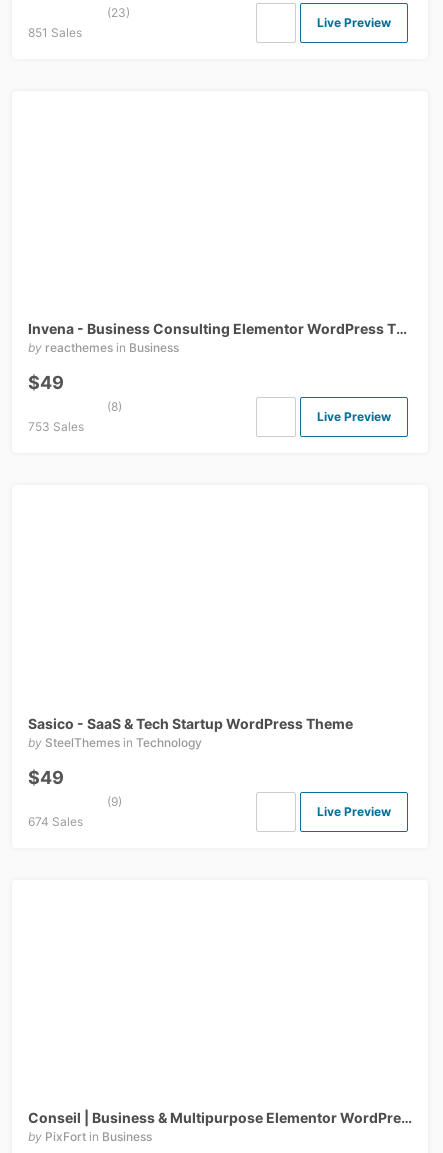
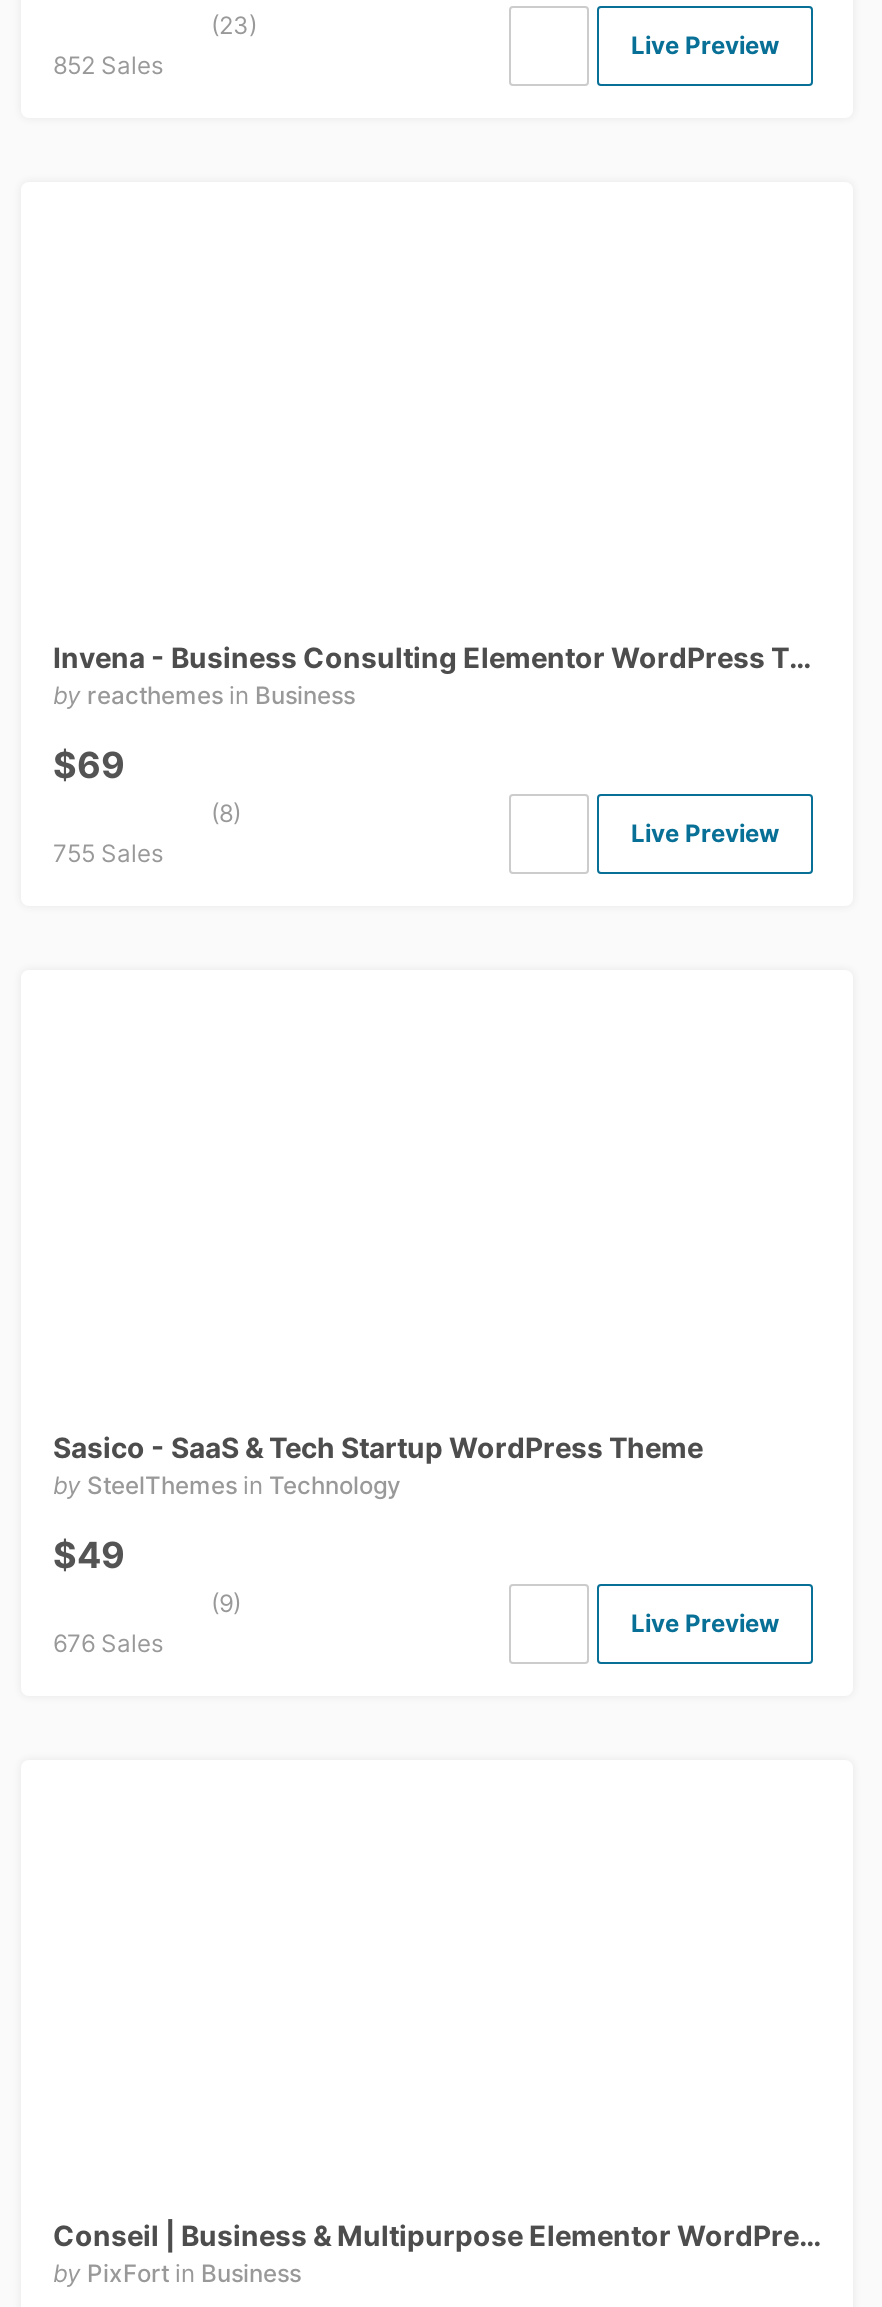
- 851 Sales
+ 852 Sales

- $49
+ $69

- 753 Sales
+ 755 Sales

- 674 Sales
+ 676 Sales
